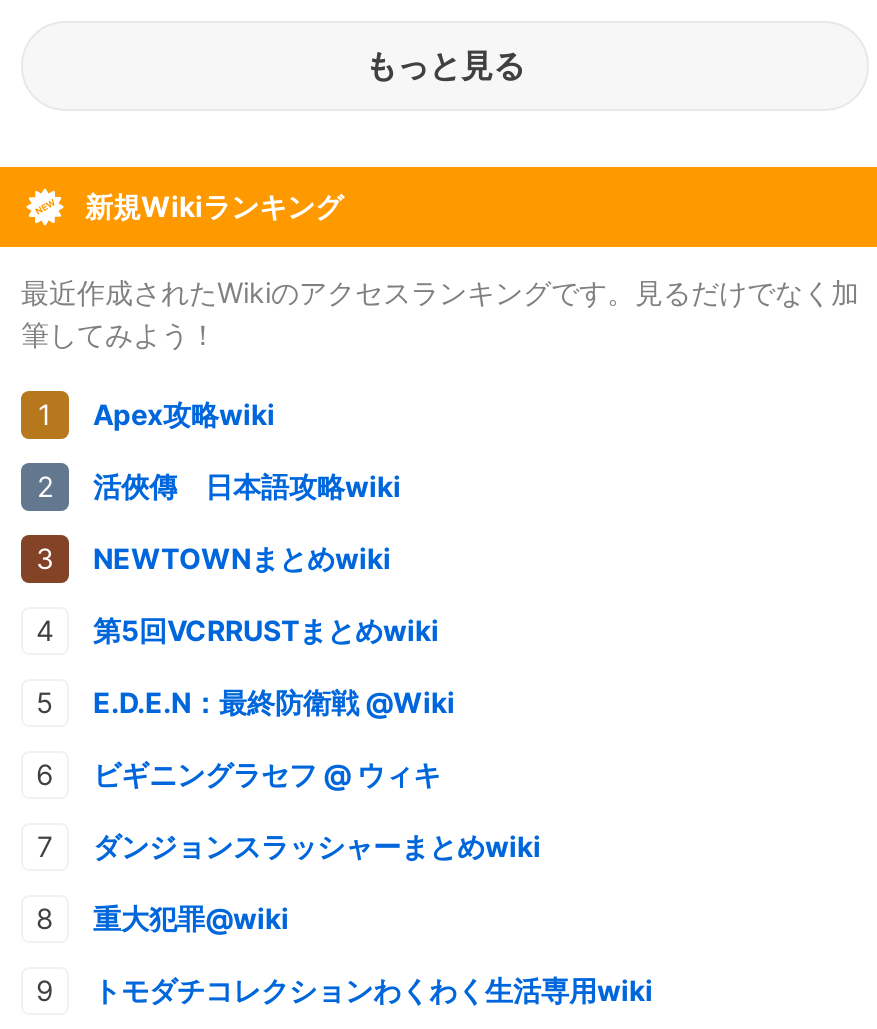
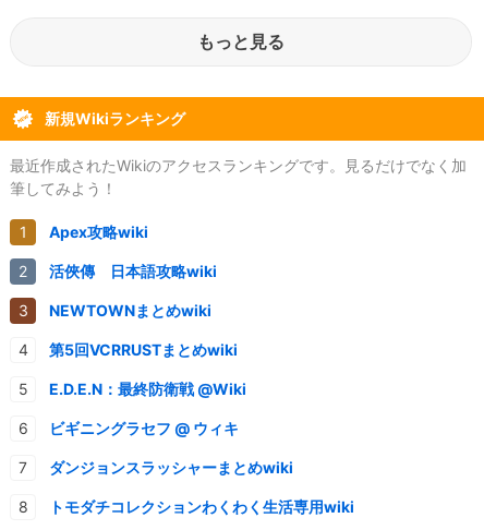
- 重大犯罪@wiki
